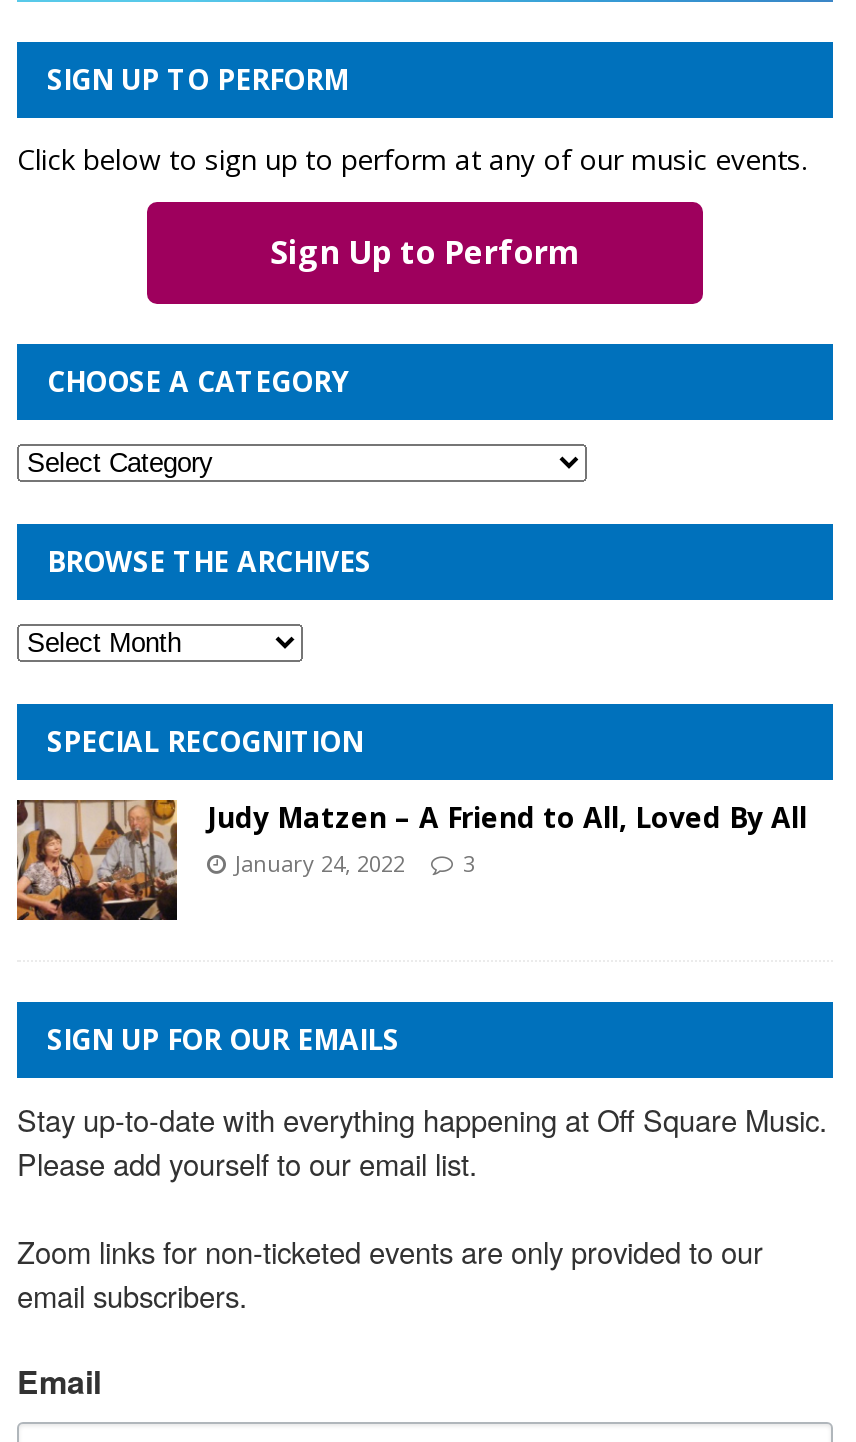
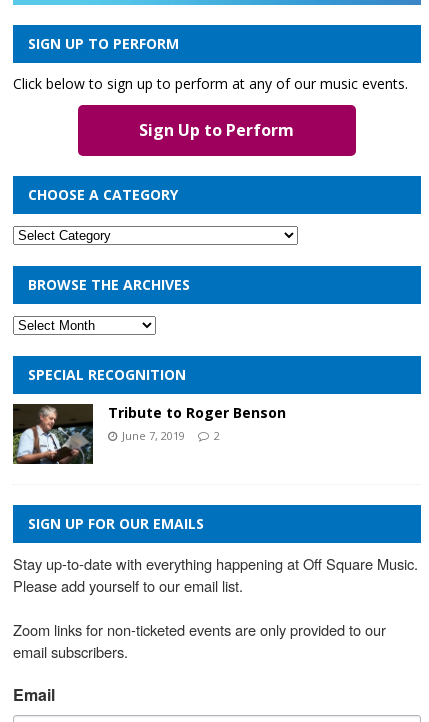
- [image]
- Judy Matzen – A Friend to All, Loved By All
- January 24, 2022
- 3
+ [image]
+ Tribute to Roger Benson
+ June 7, 2019
+ 2
